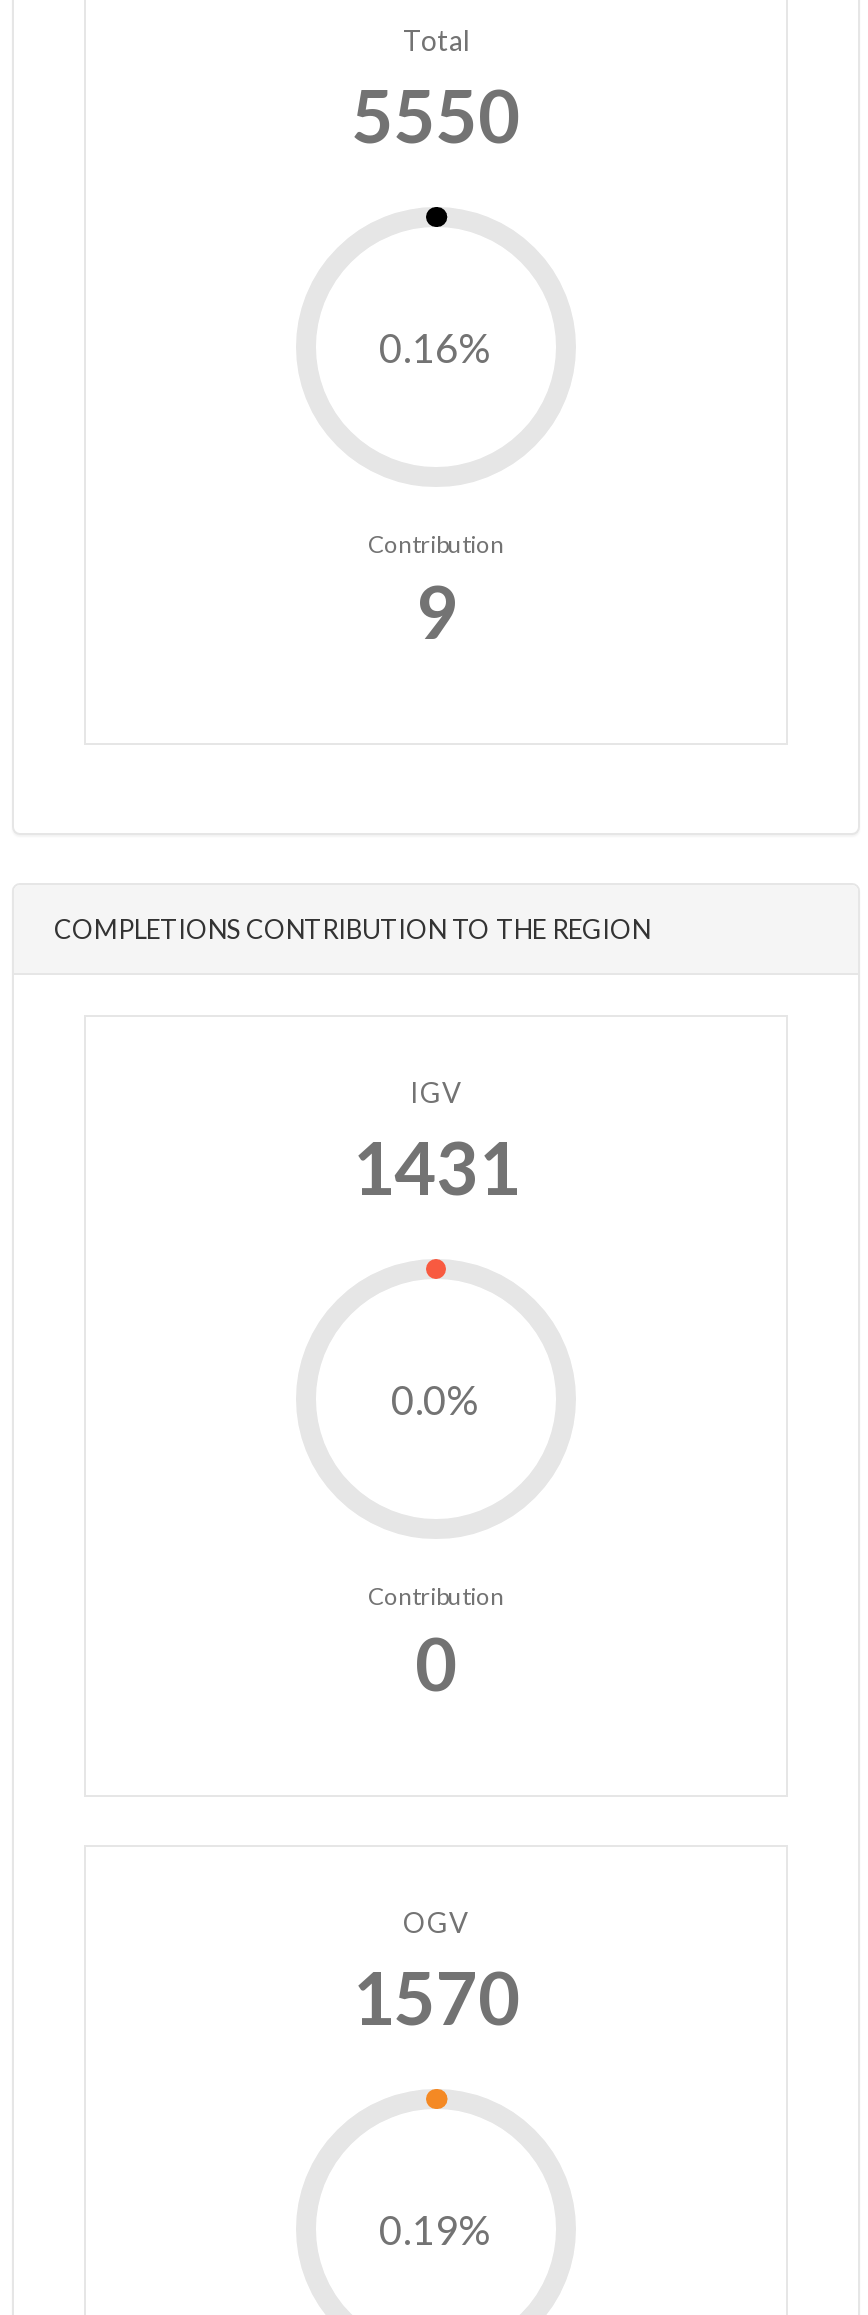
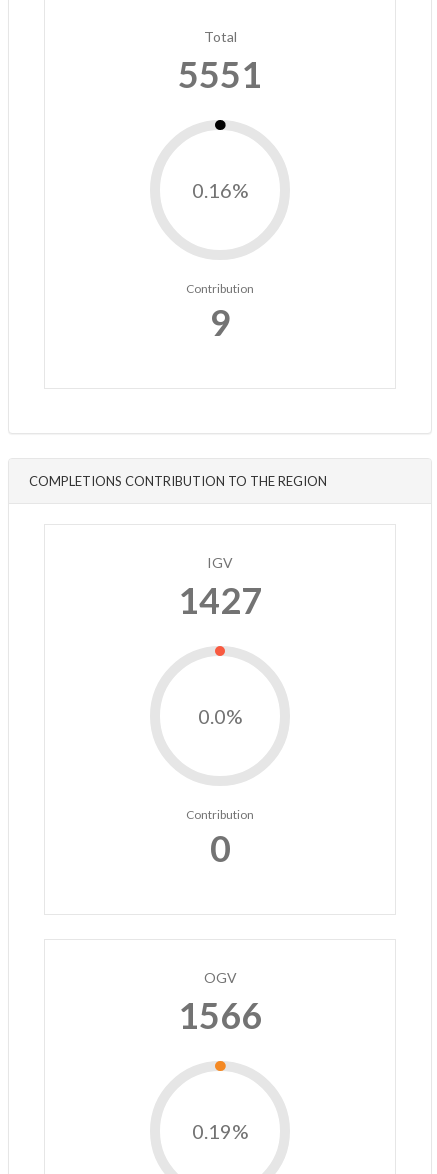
- 5550
+ 5551

- 1431
+ 1427

- 1570
+ 1566
